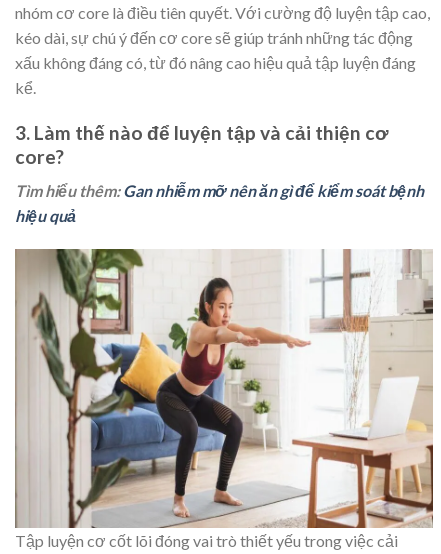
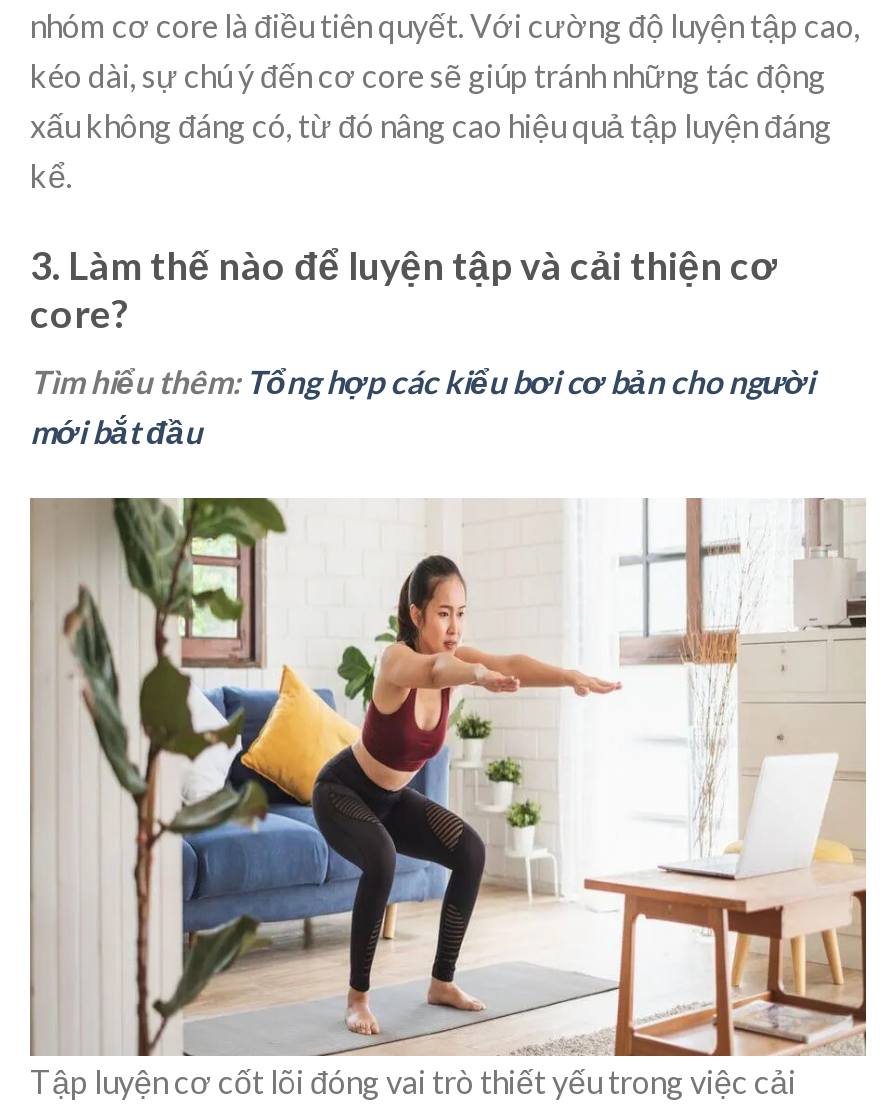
- Tìm hiểu thêm: Gan nhiễm mỡ nên ăn gì để kiểm soát bệnh
- hiệu quả
+ Tìm hiểu thêm: Tổng hợp các kiểu bơi cơ bản cho người
+ mới bắt đầu
